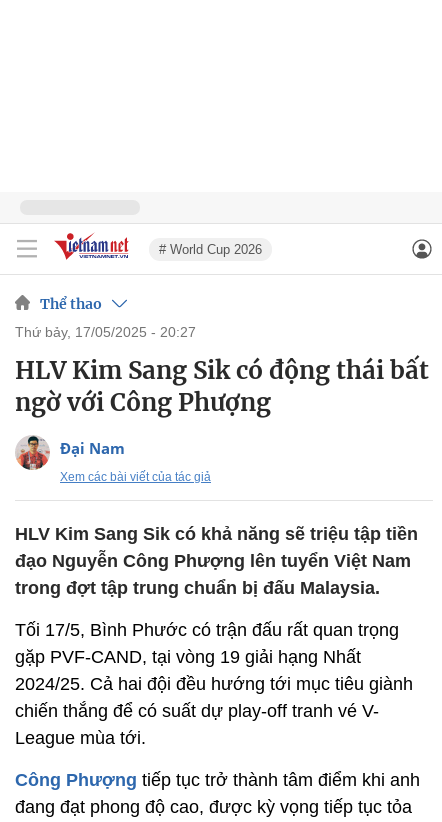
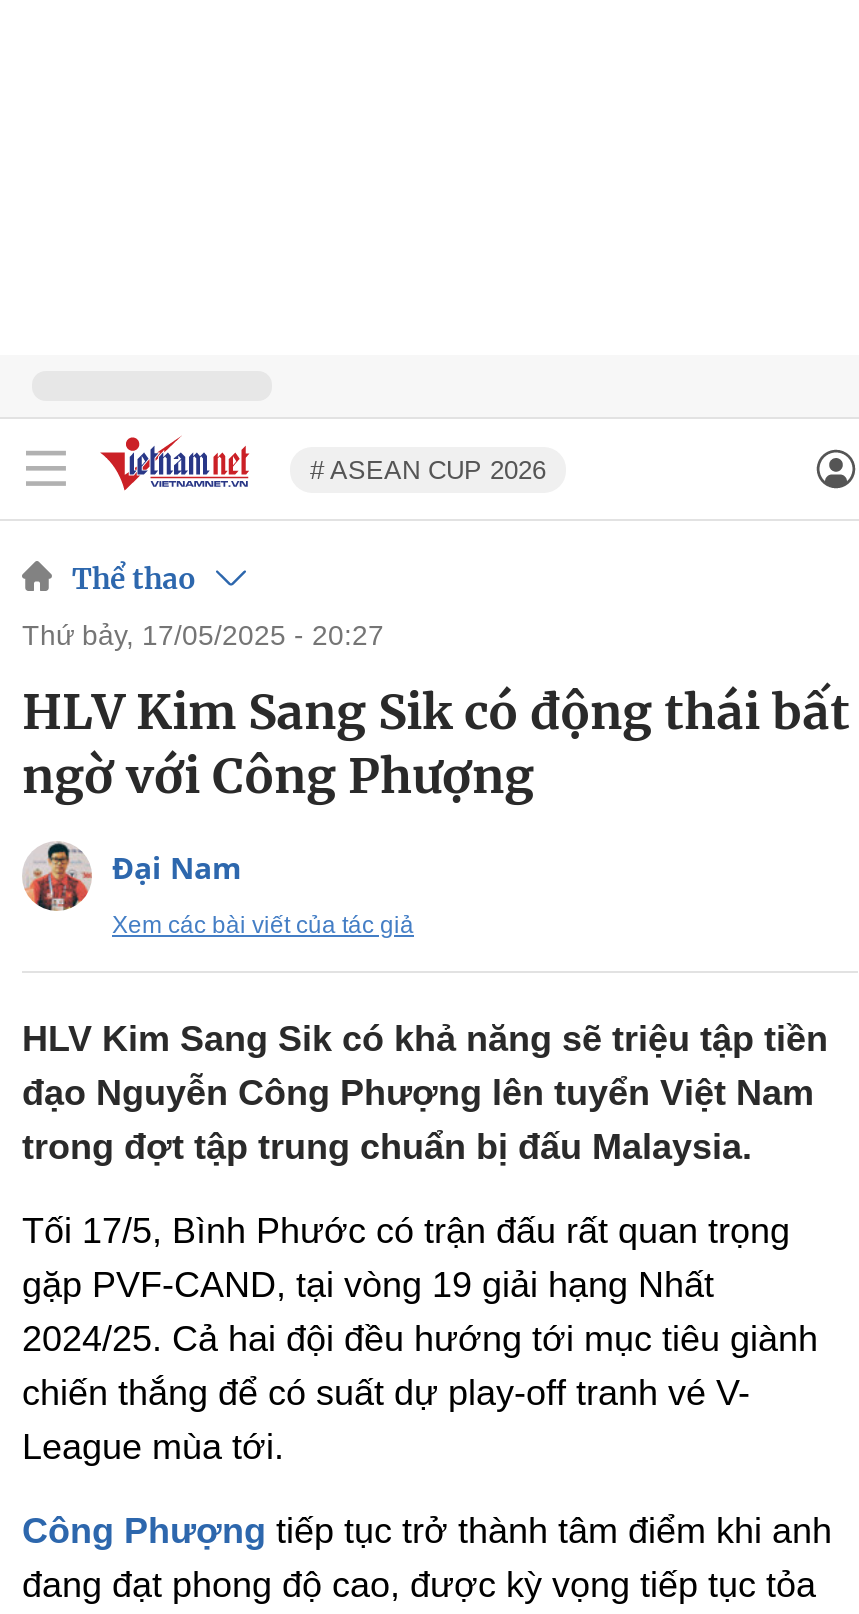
- # World Cup 2026
+ # ASEAN CUP 2026
